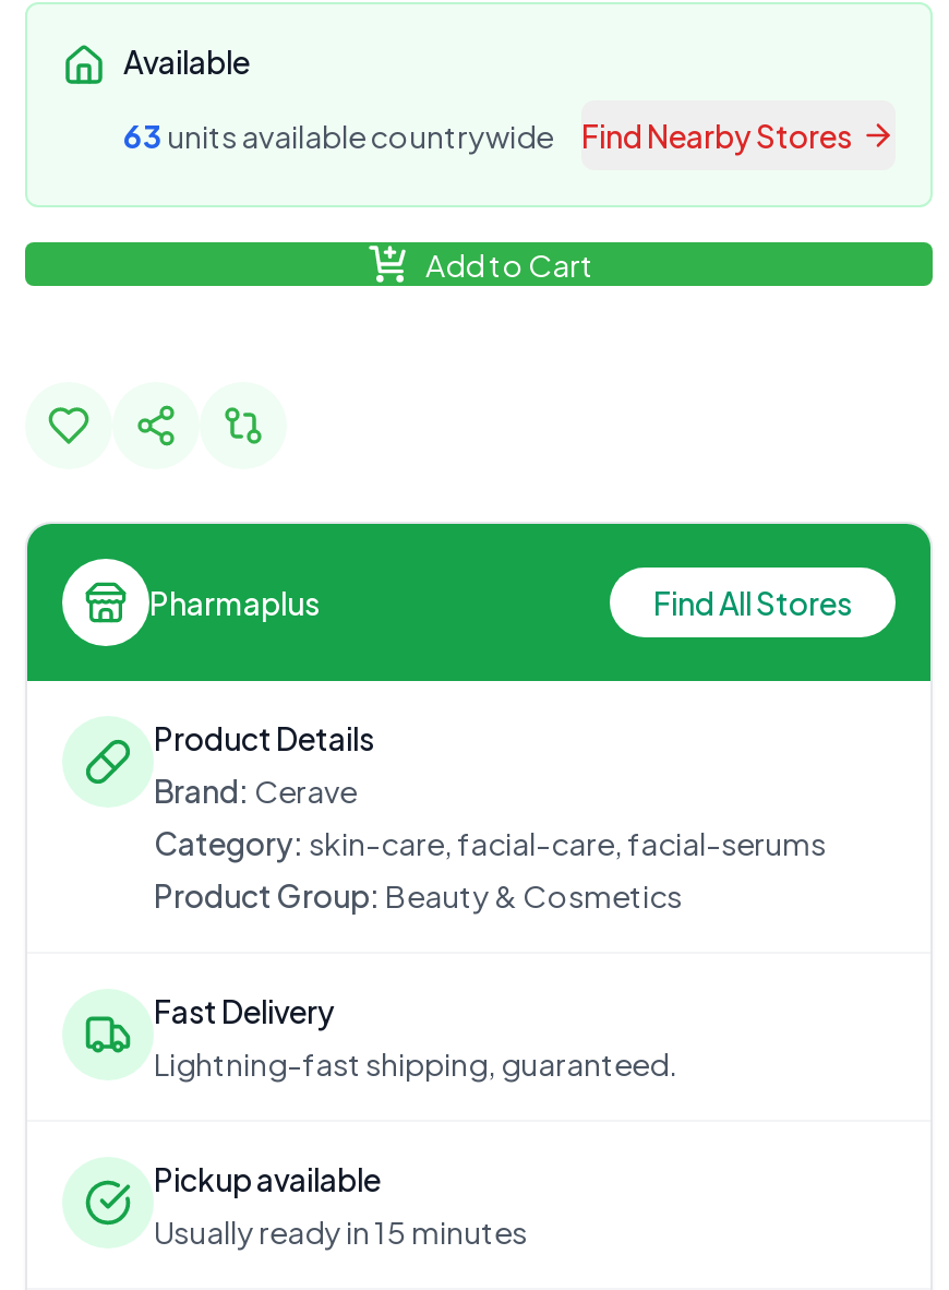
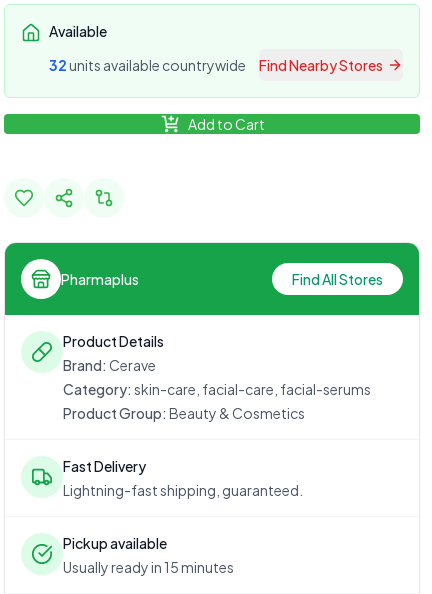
- 63 units available countrywide
+ 32 units available countrywide
